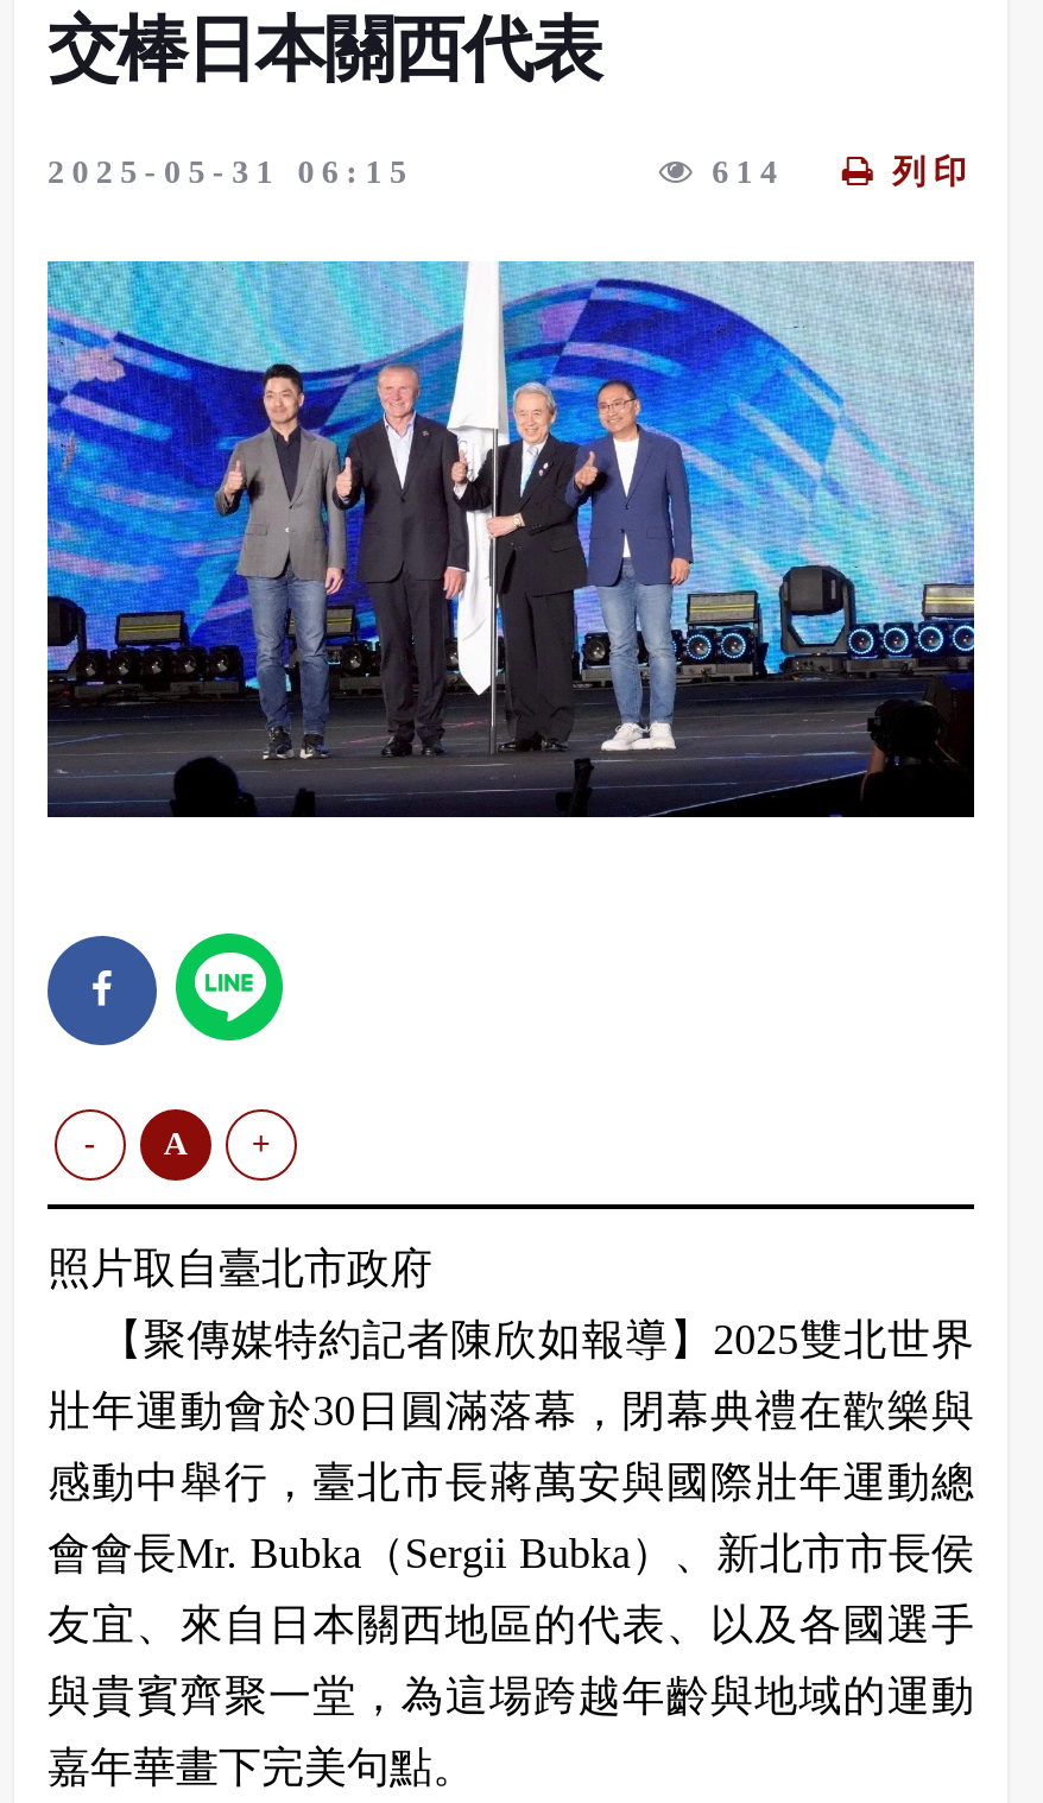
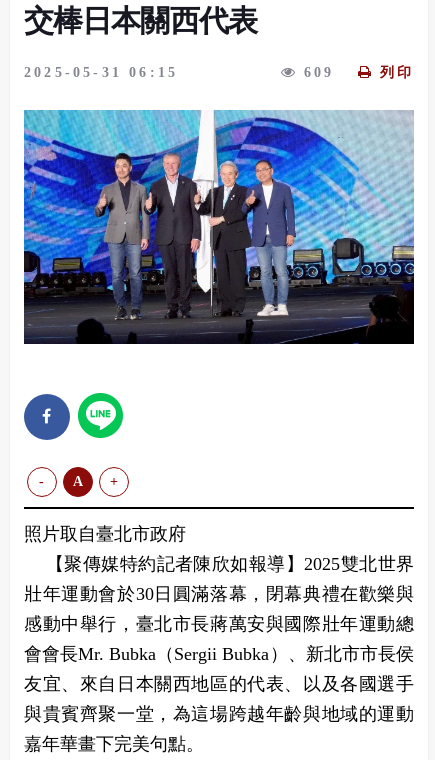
- 614
+ 609
